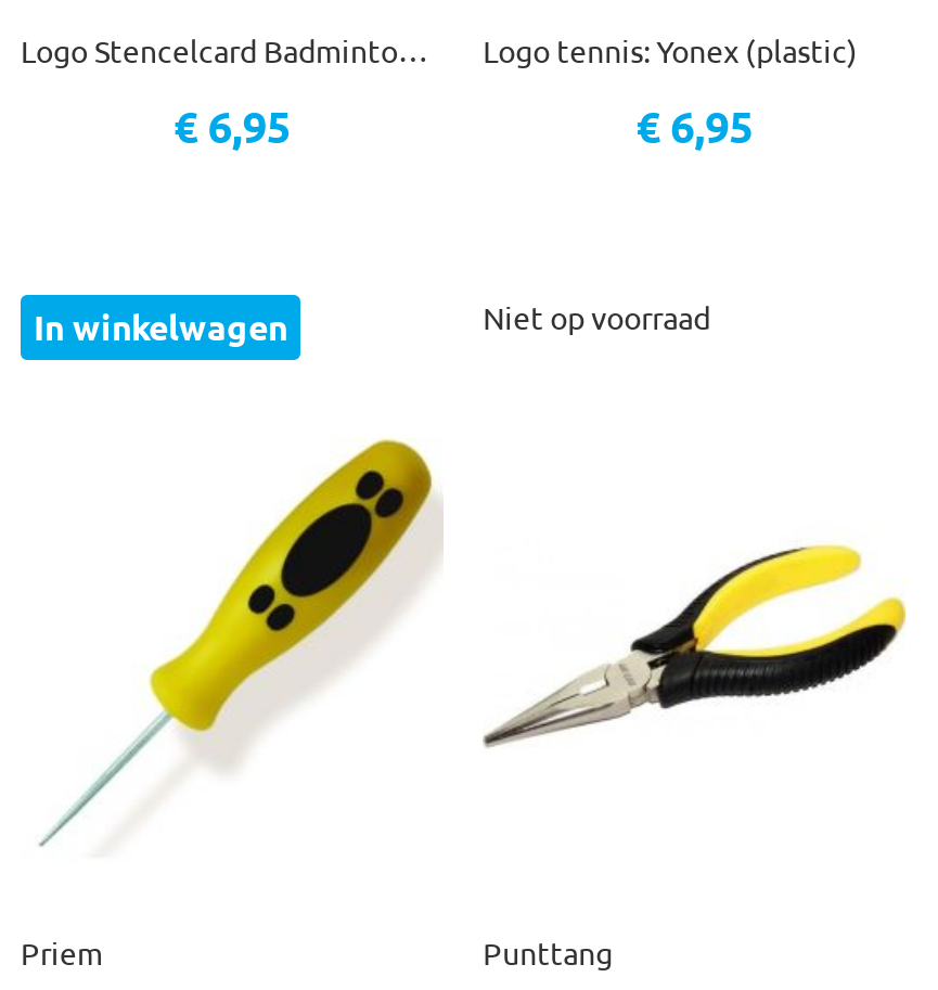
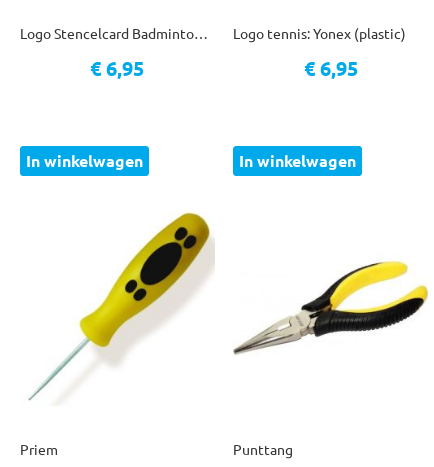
- Niet op voorraad
+ In winkelwagen
